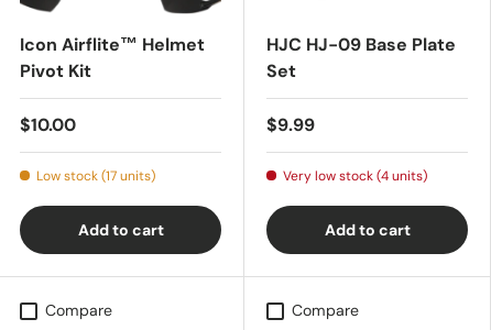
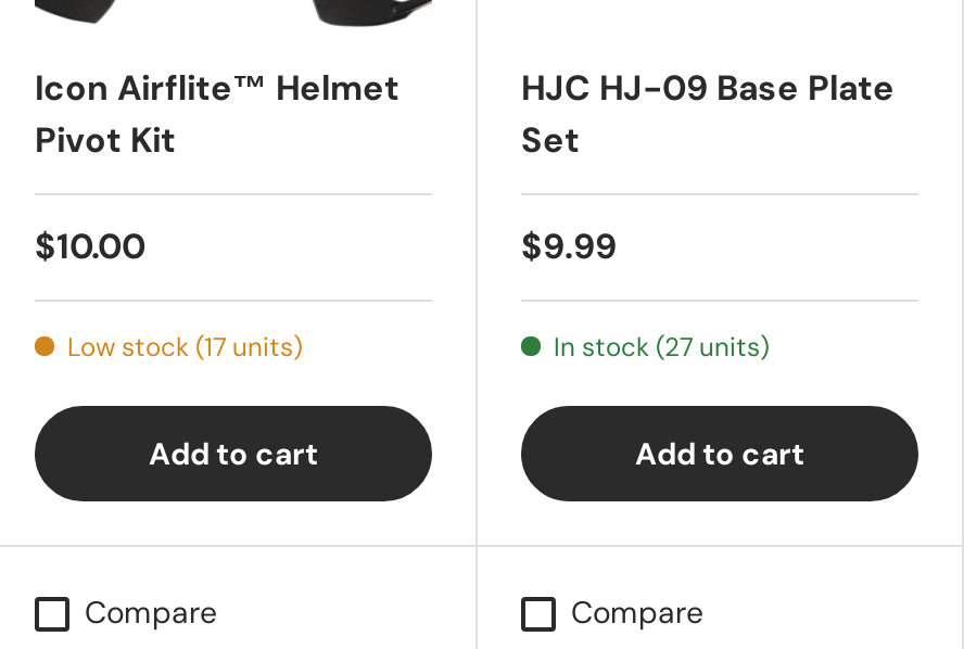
- Very low stock (4 units)
+ In stock (27 units)
